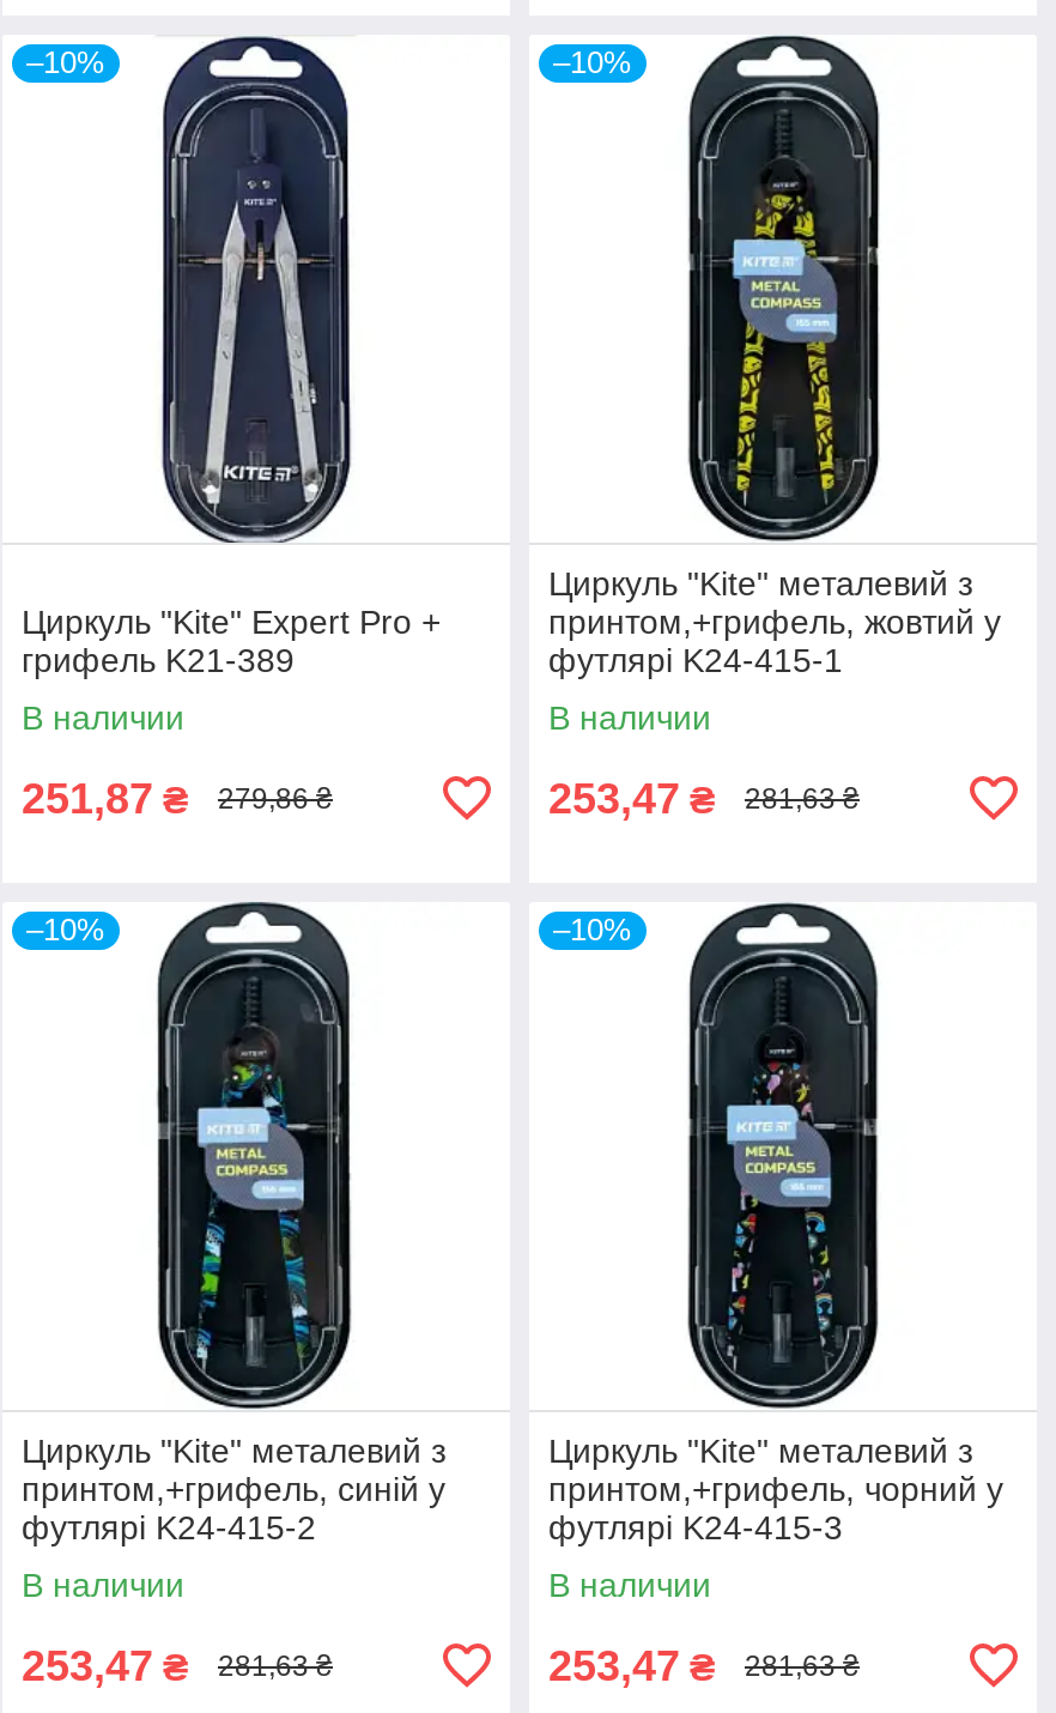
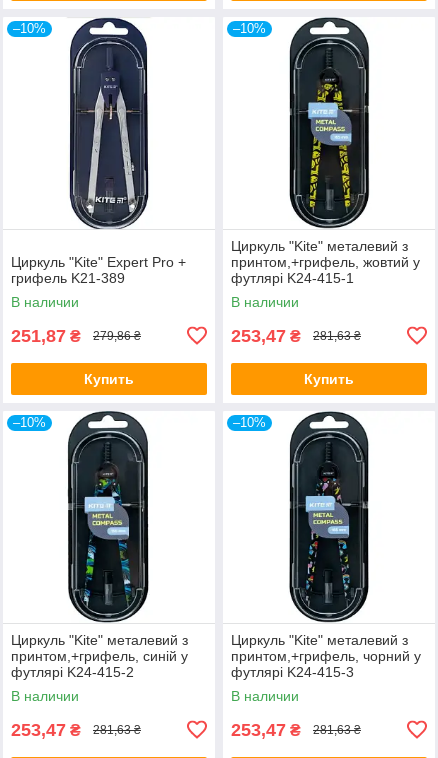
+ Купить

+ Купить
